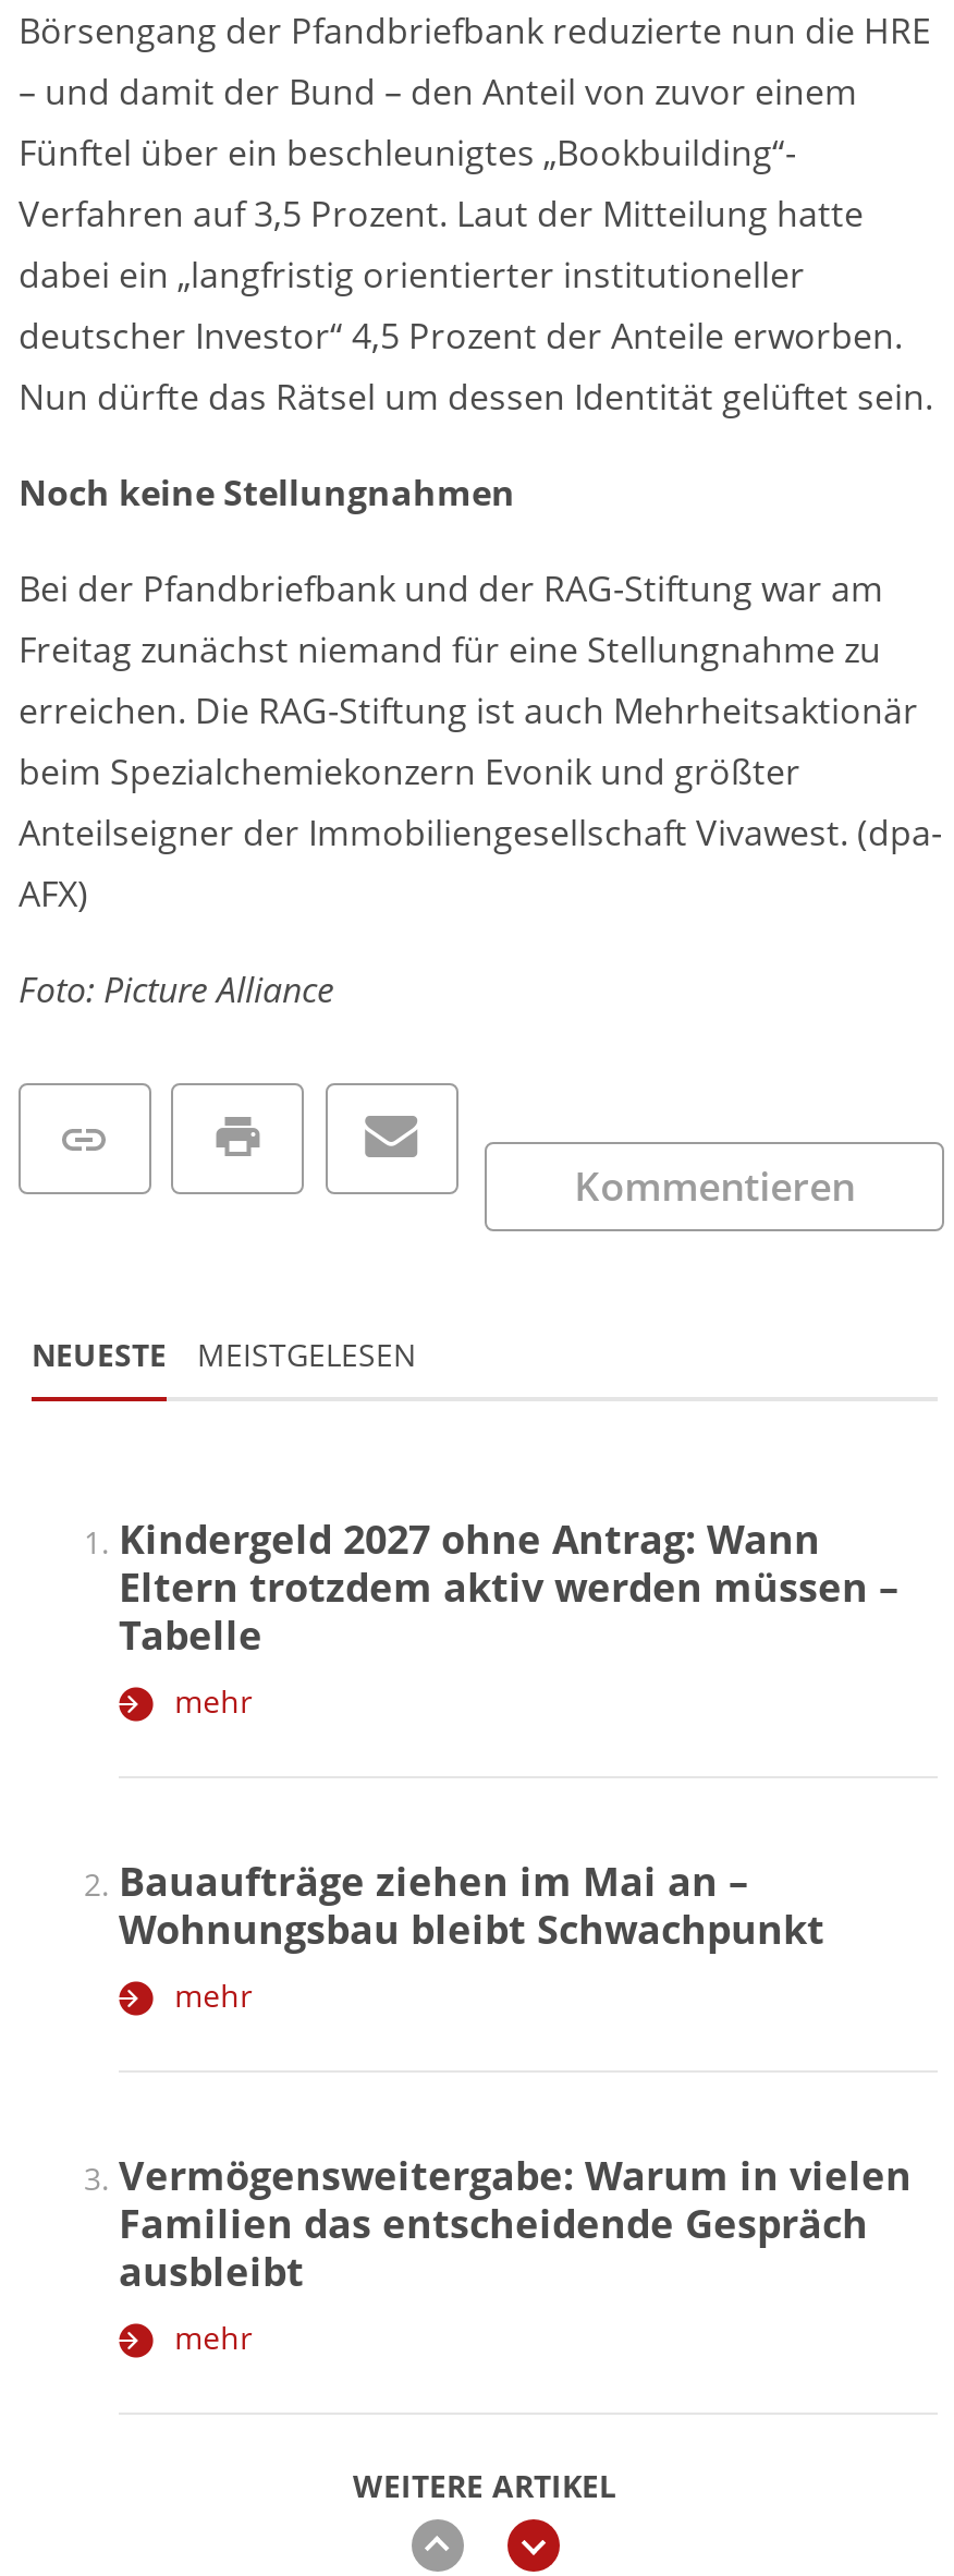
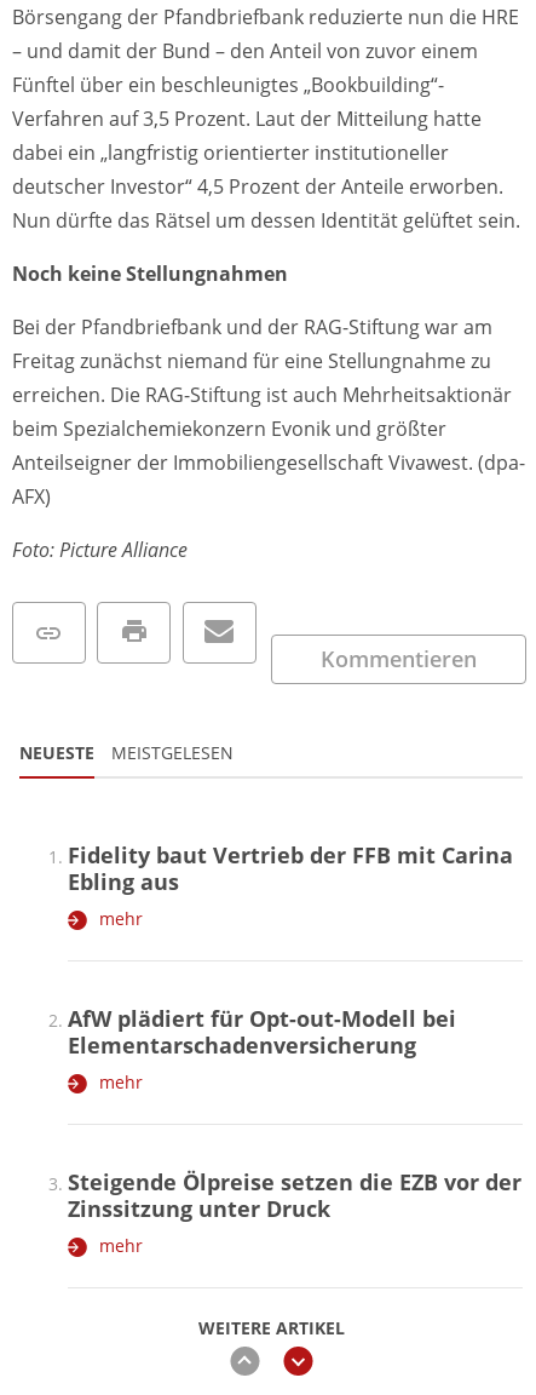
- Kindergeld 2027 ohne Antrag: Wann
- Eltern trotzdem aktiv werden müssen –
- Tabelle
+ Fidelity baut Vertrieb der FFB mit Carina
+ Ebling aus

- Bauaufträge ziehen im Mai an –
- Wohnungsbau bleibt Schwachpunkt
+ AfW plädiert für Opt-out-Modell bei
+ Elementarschadenversicherung

- Vermögensweitergabe: Warum in vielen
- Familien das entscheidende Gespräch
- ausbleibt
+ Steigende Ölpreise setzen die EZB vor der
+ Zinssitzung unter Druck
